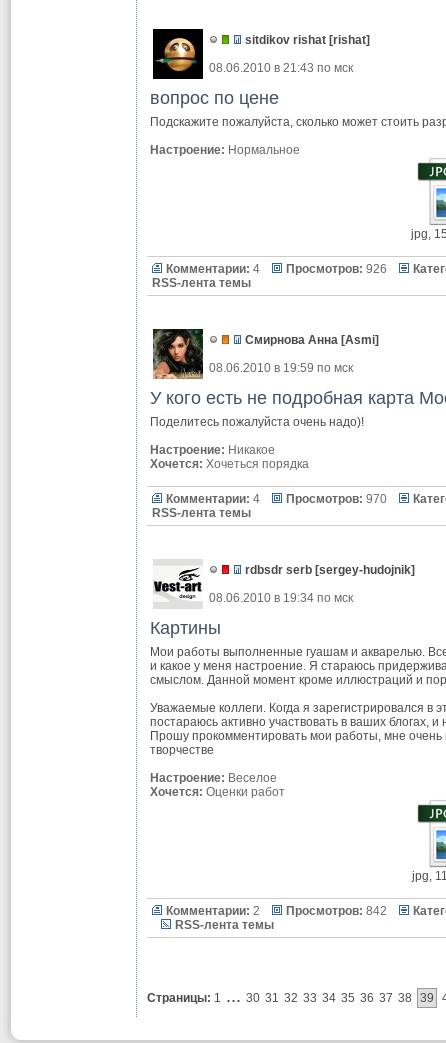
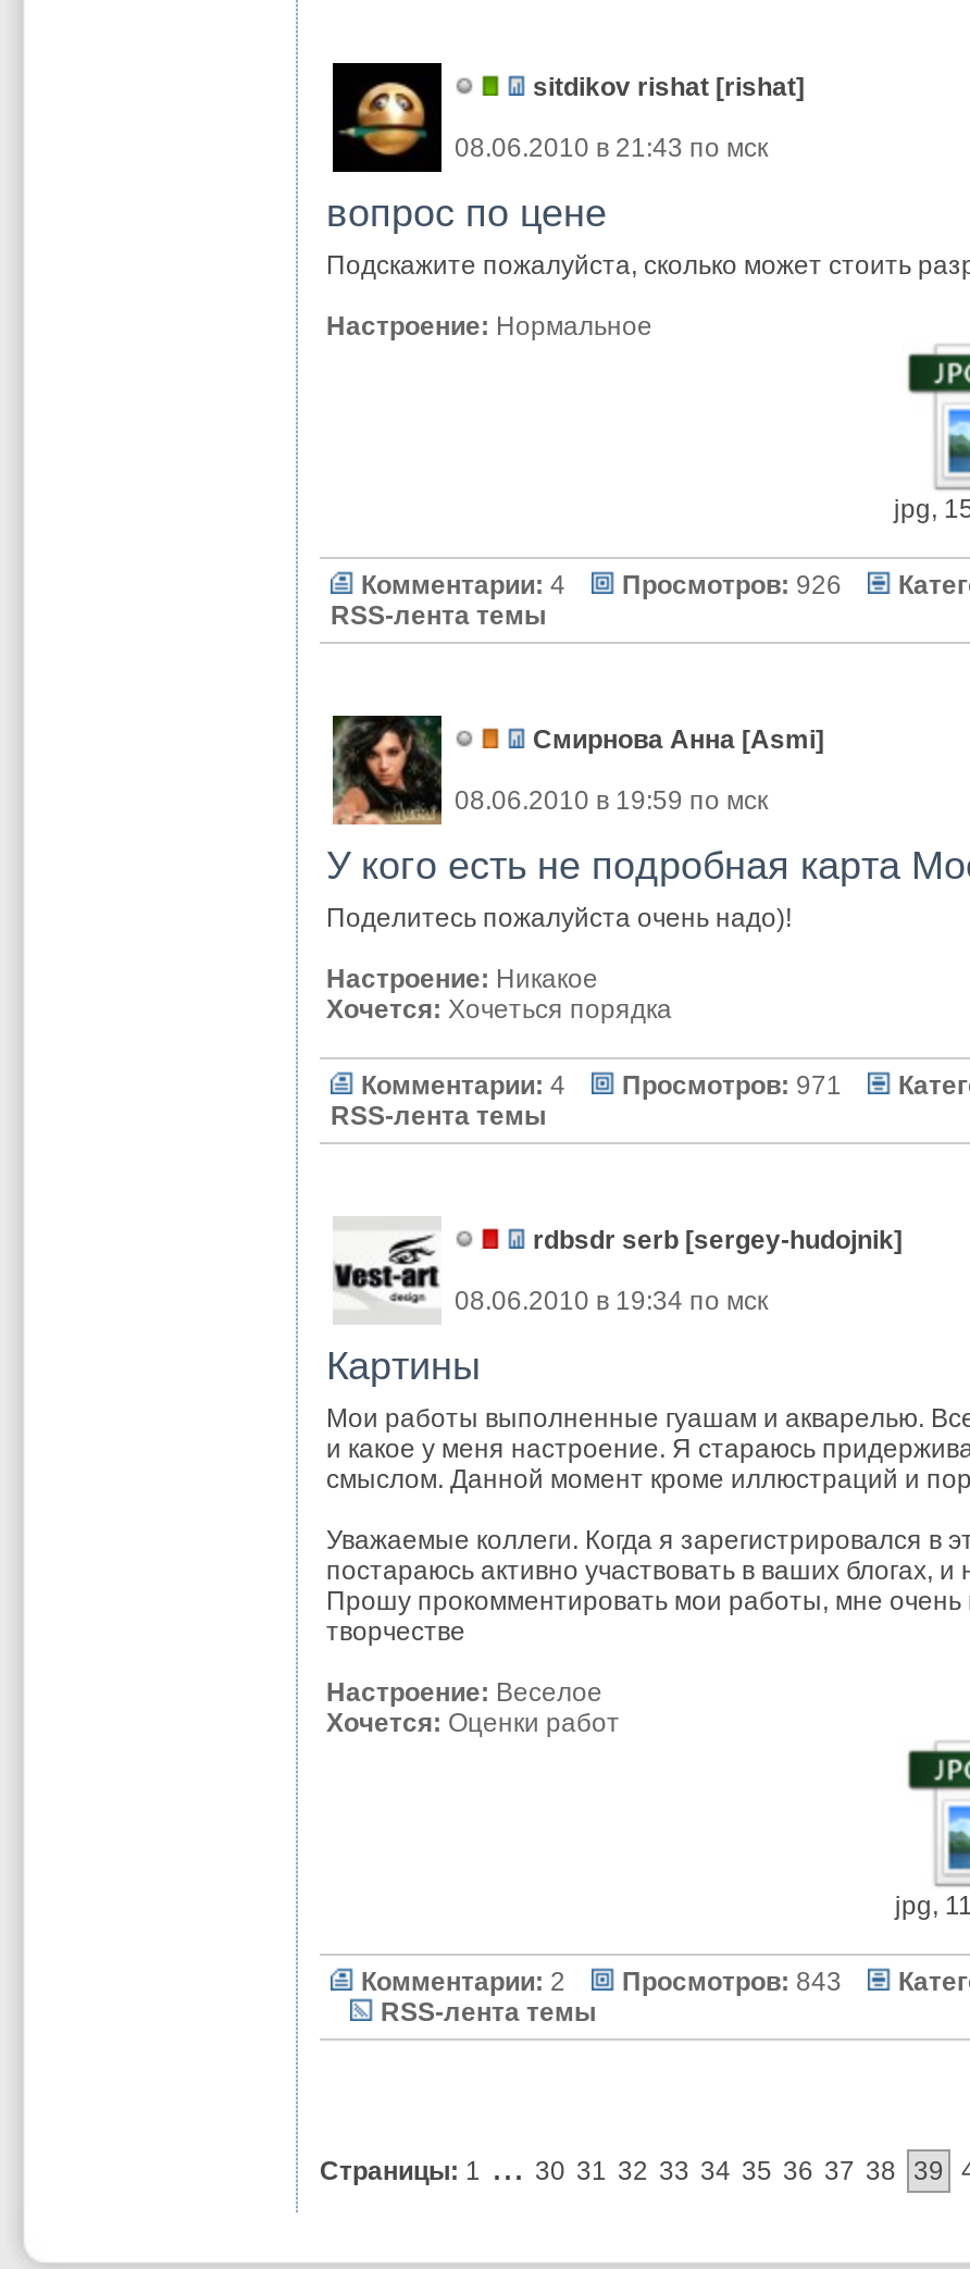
- Просмотров: 970
+ Просмотров: 971

- Просмотров: 842
+ Просмотров: 843
